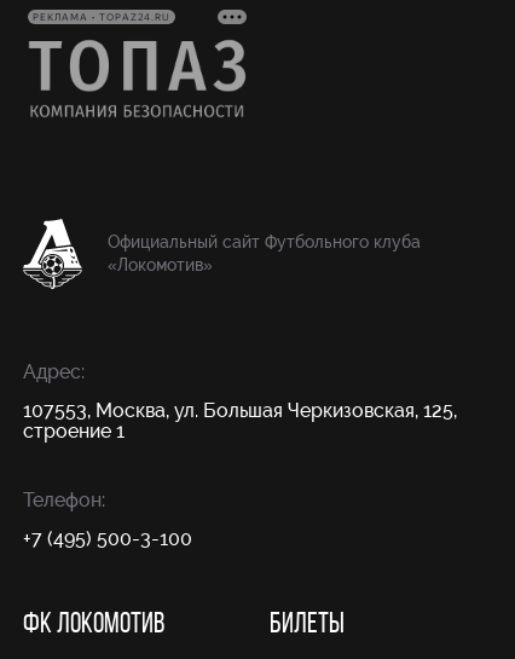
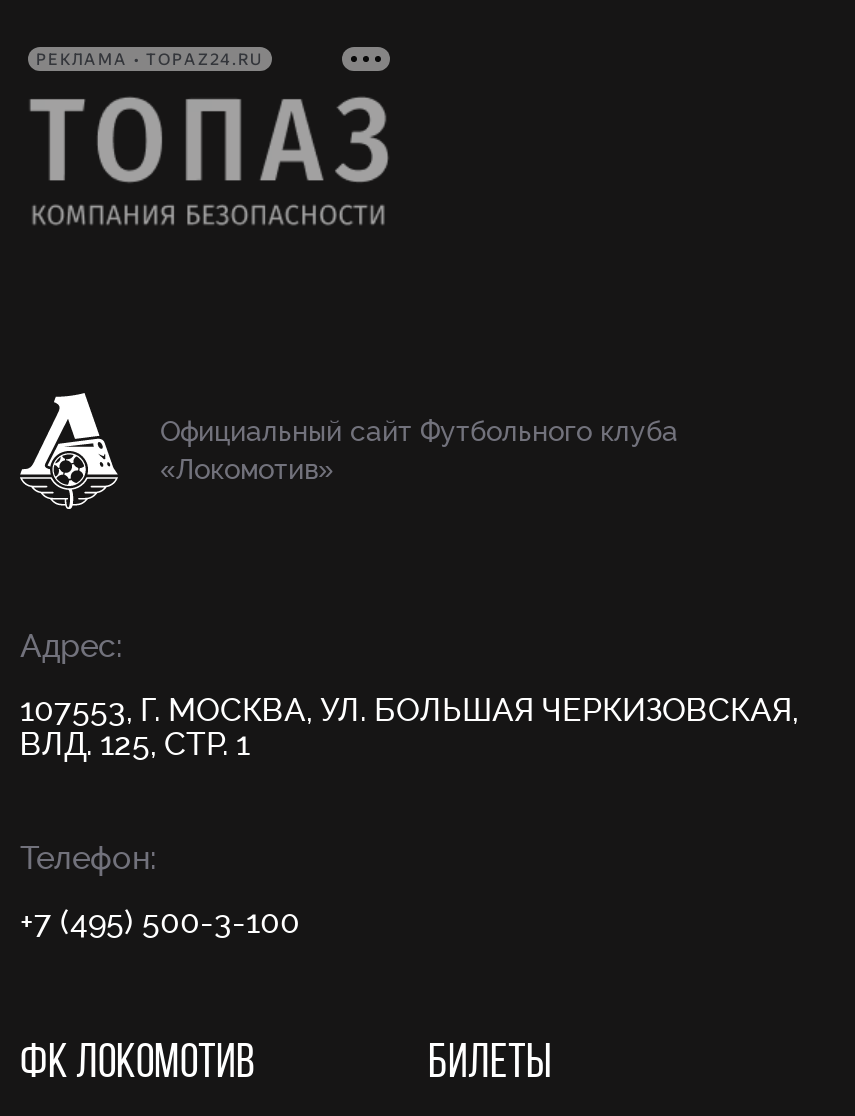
- 107553, Москва, ул. Большая Черкизовская, 125,
- строение 1
+ 107553, Г. МОСКВА, УЛ. БОЛЬШАЯ ЧЕРКИЗОВСКАЯ,
+ ВЛД. 125, СТР. 1
